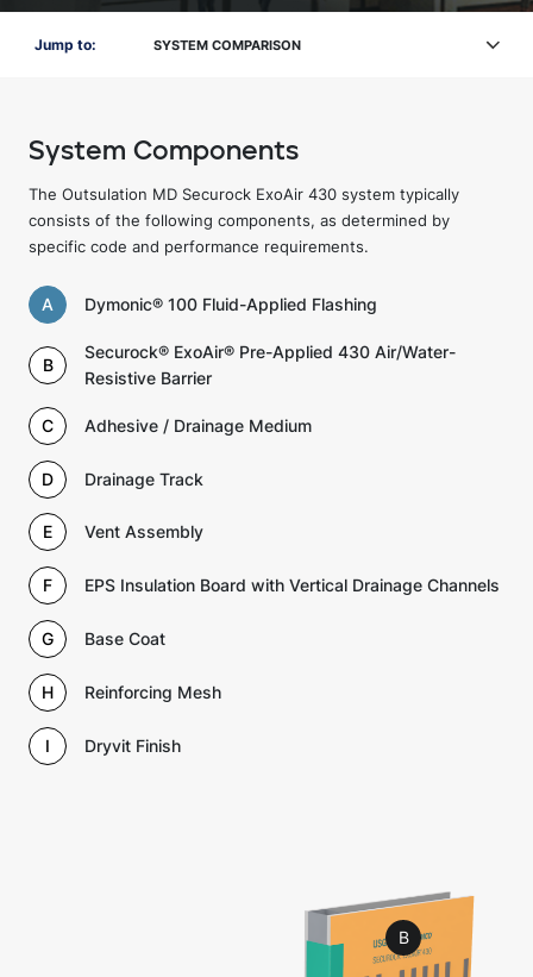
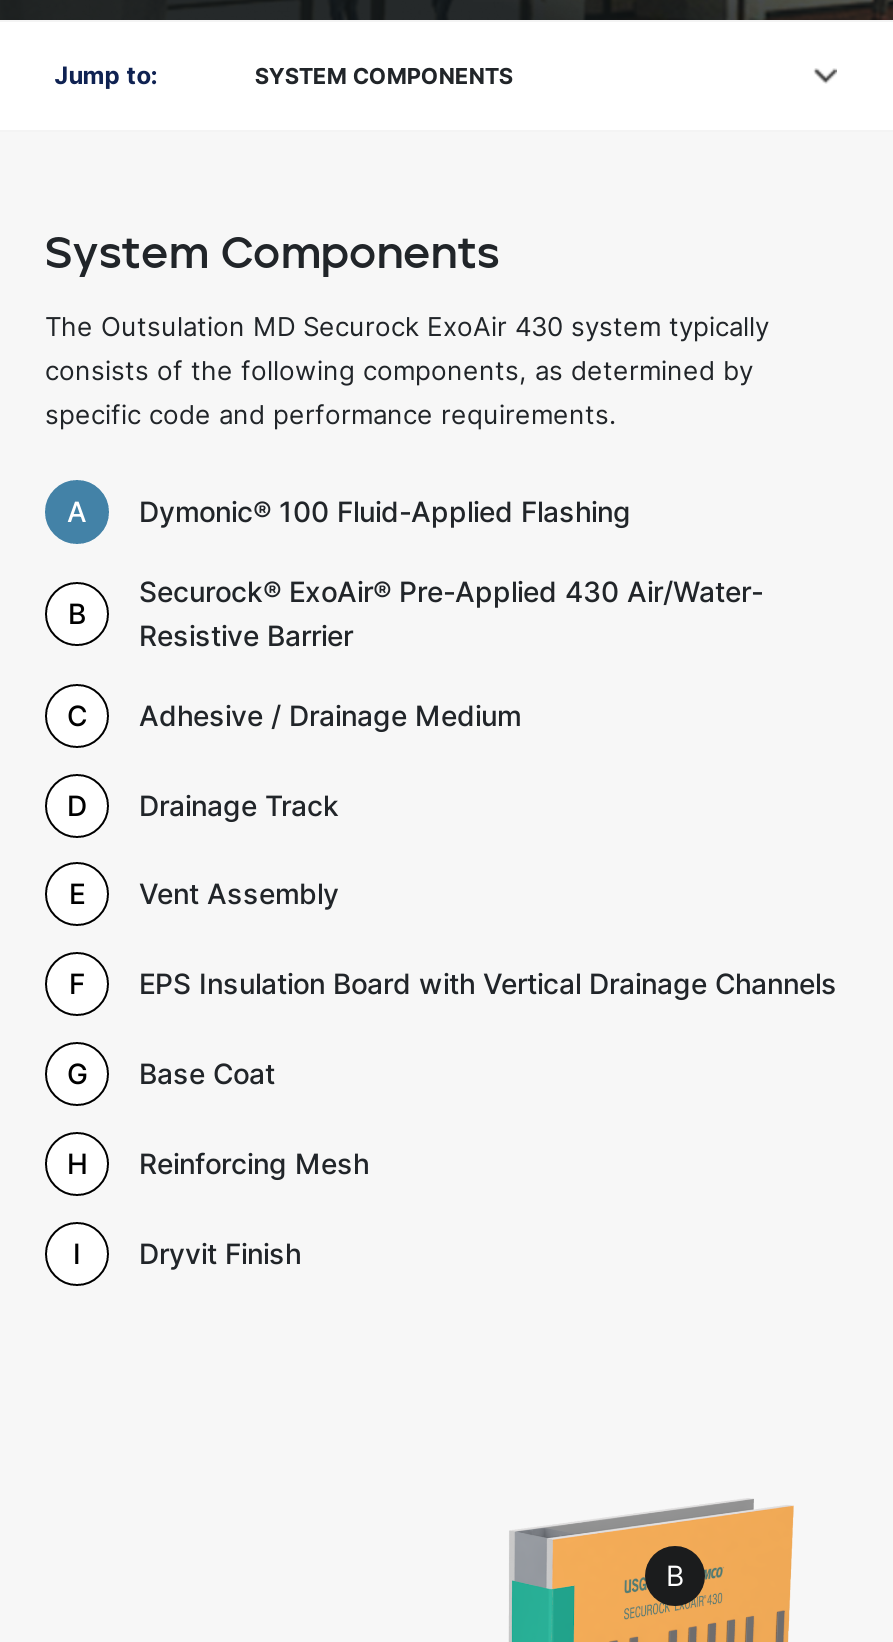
- SYSTEM COMPARISON
+ SYSTEM COMPONENTS
